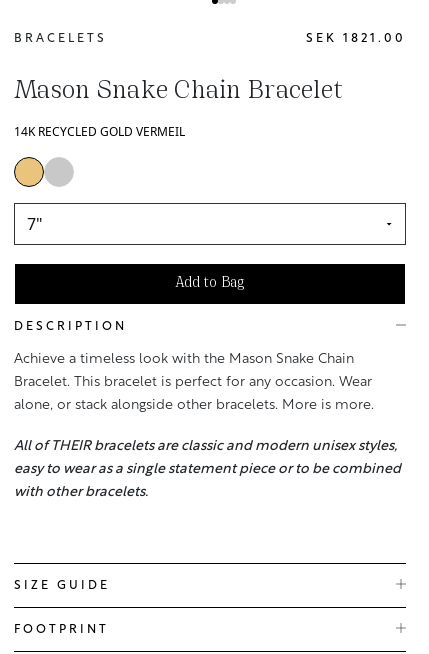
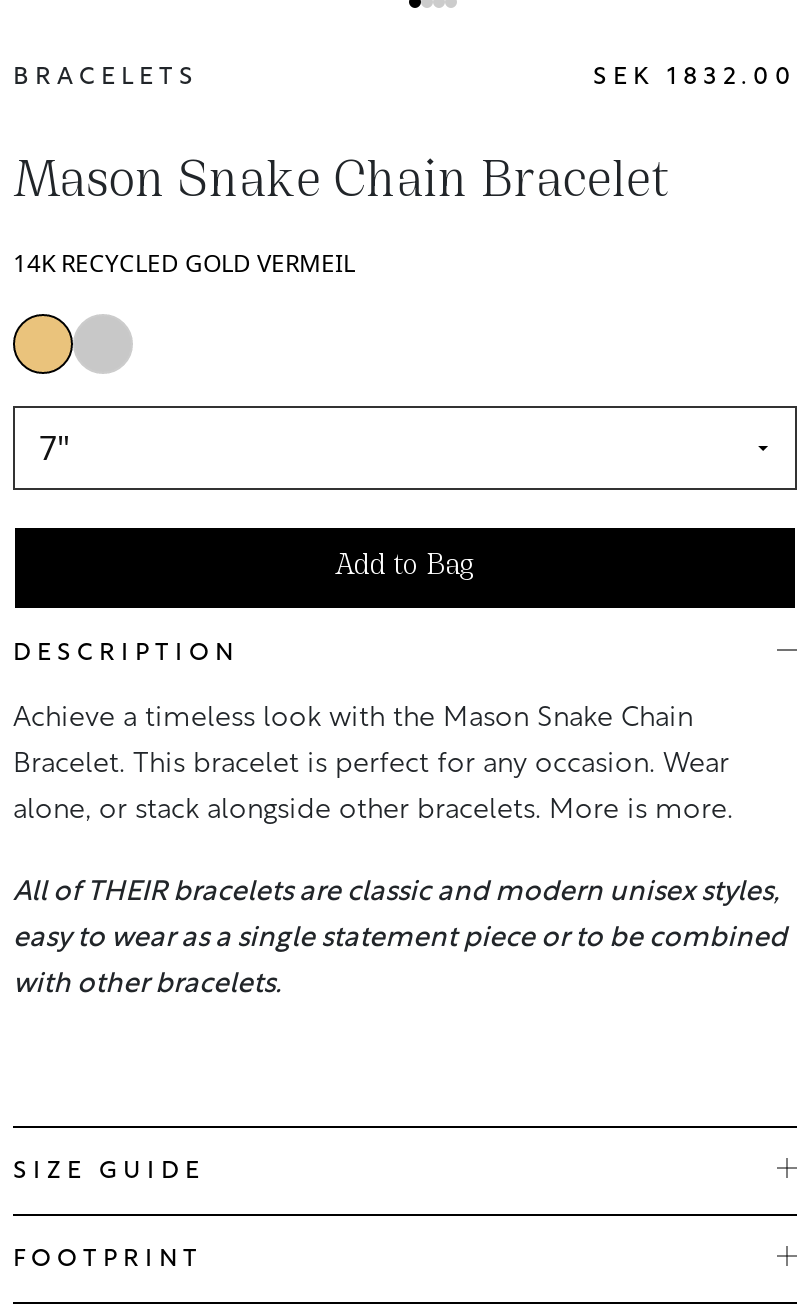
- SEK 1821.00
+ SEK 1832.00
